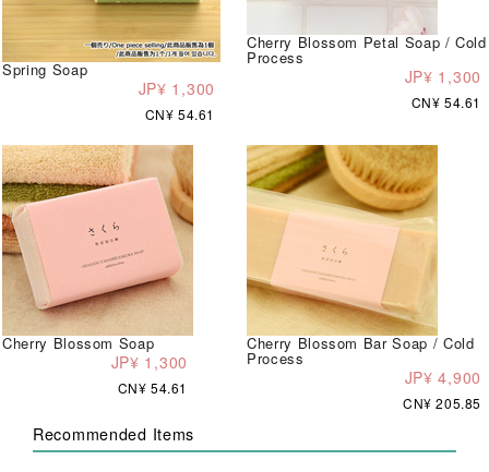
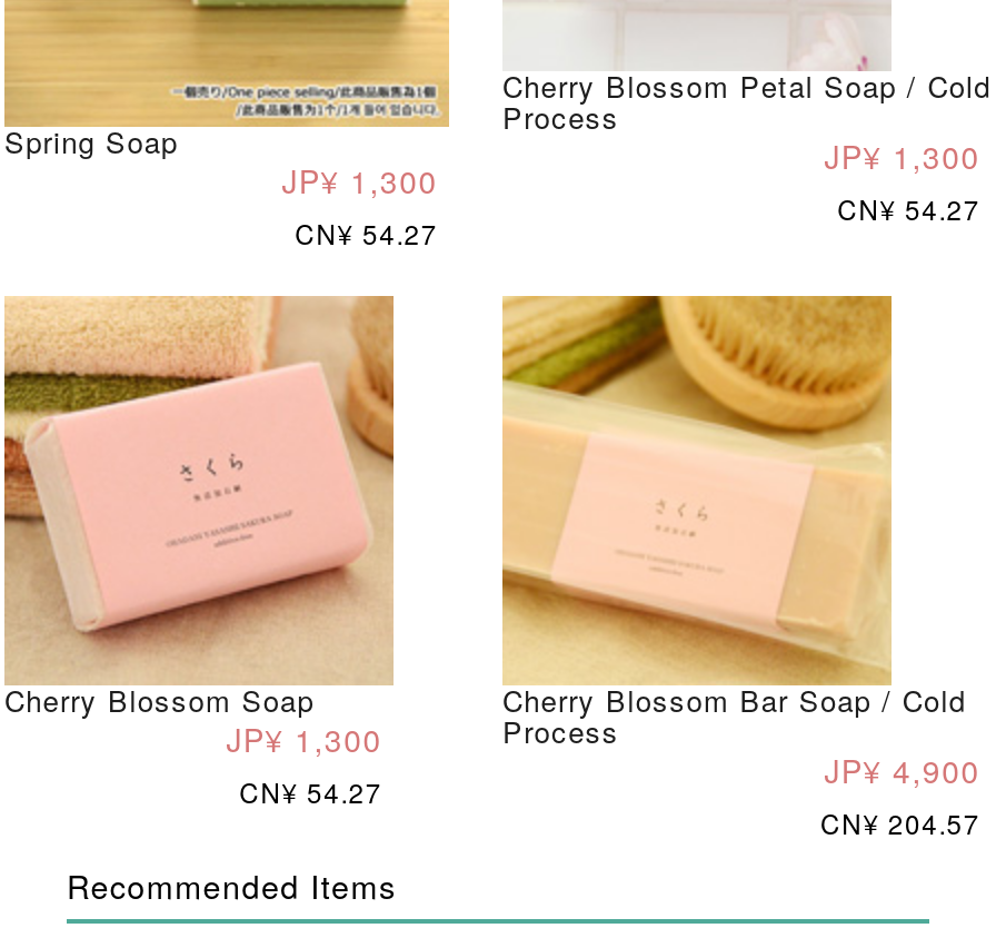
- CN¥ 54.61
+ CN¥ 54.27

- CN¥ 54.61
+ CN¥ 54.27

- CN¥ 54.61
+ CN¥ 54.27

- CN¥ 205.85
+ CN¥ 204.57
